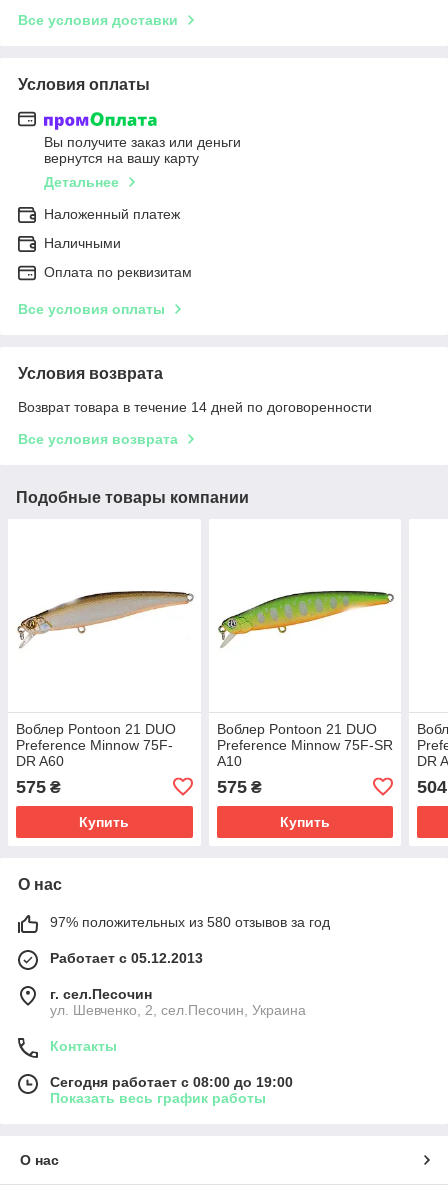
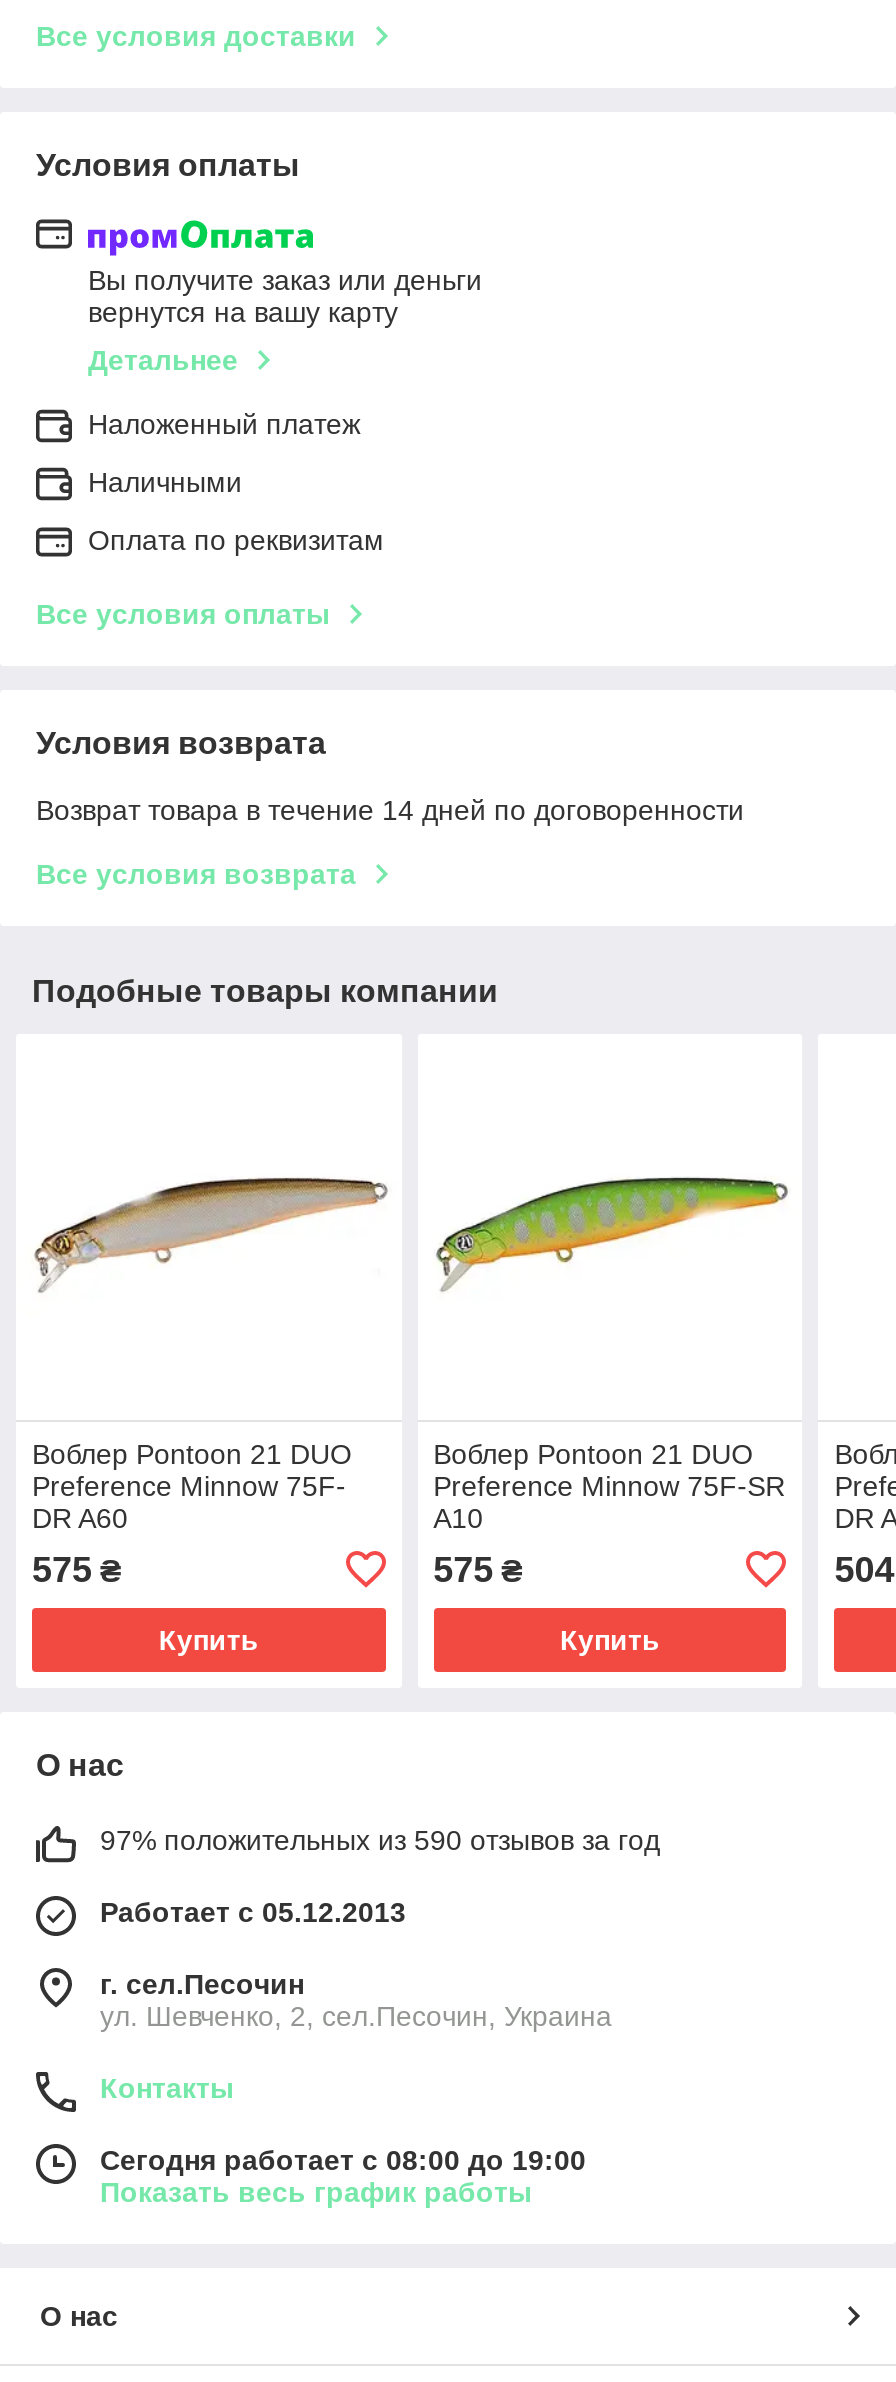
- 97% положительных из 580 отзывов за год
+ 97% положительных из 590 отзывов за год
